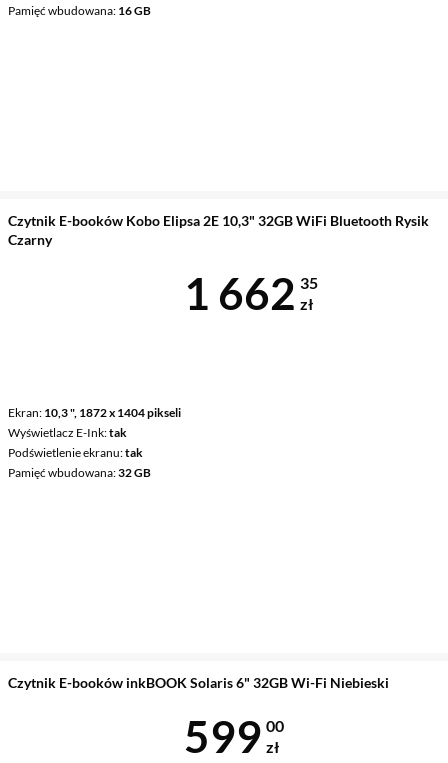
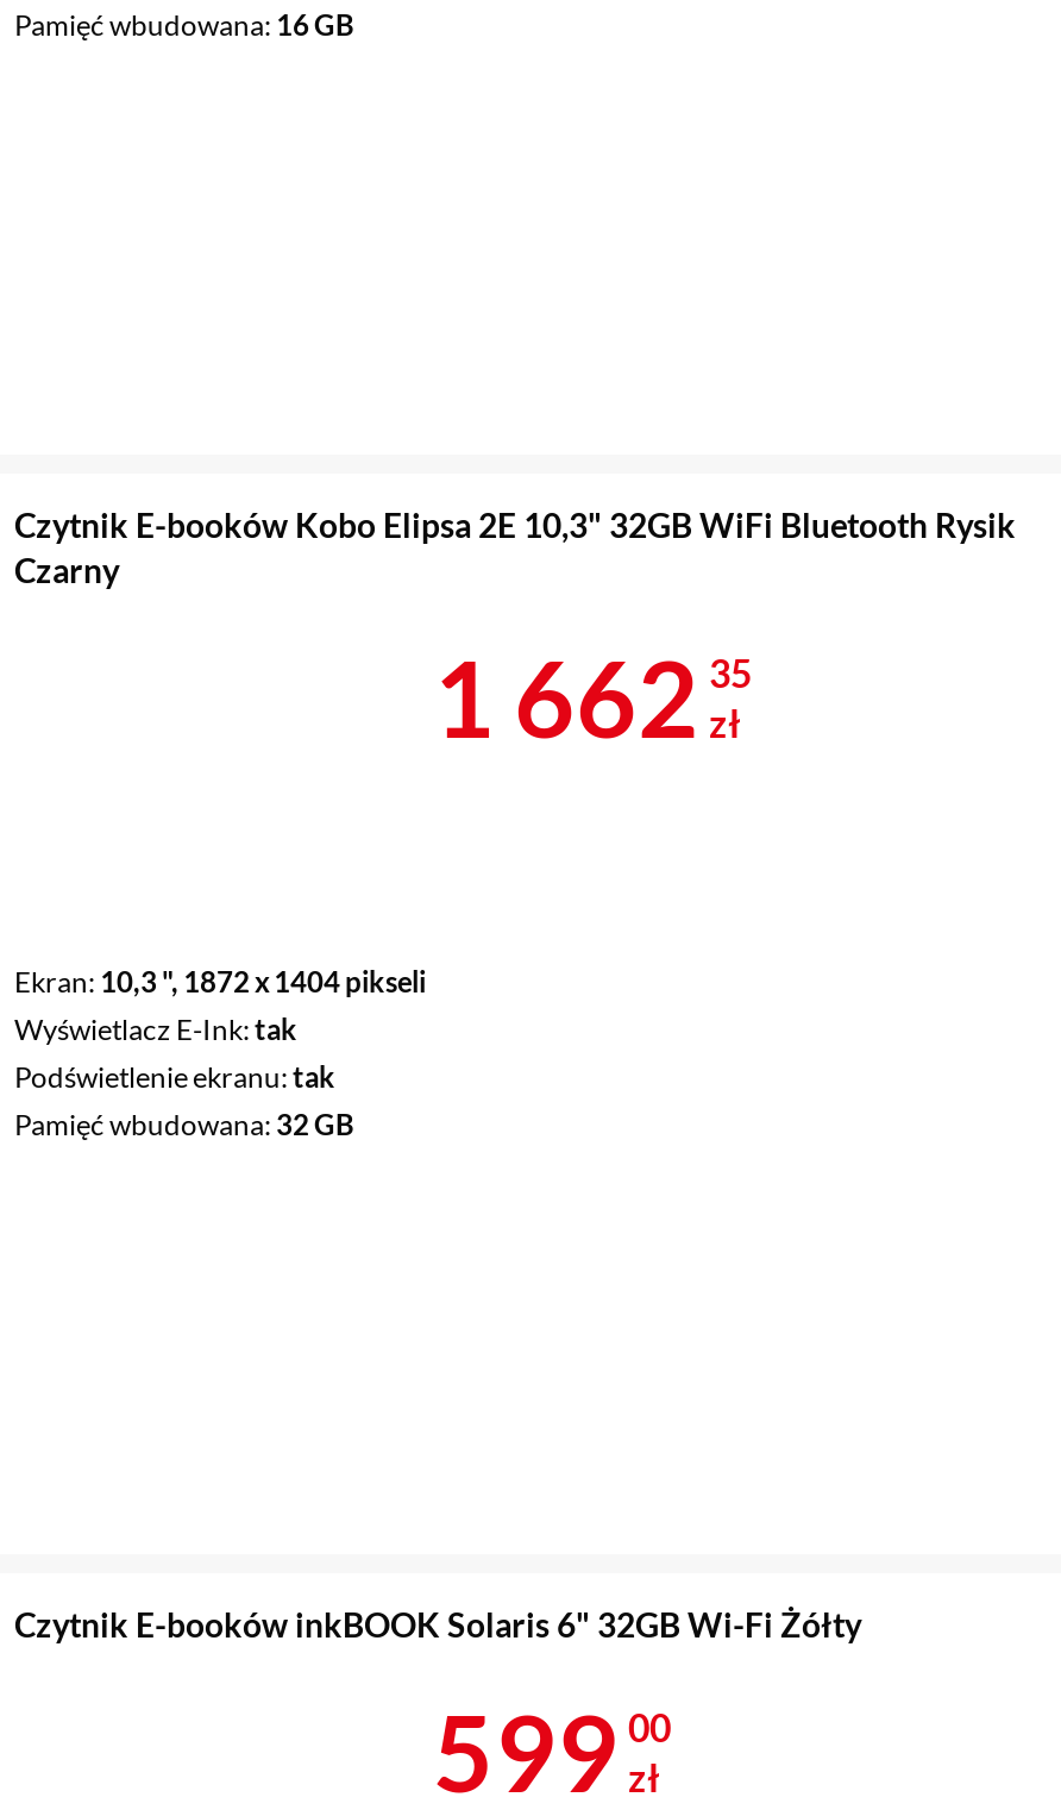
- Czytnik E-booków inkBOOK Solaris 6" 32GB Wi-Fi Niebieski
+ Czytnik E-booków inkBOOK Solaris 6" 32GB Wi-Fi Żółty
